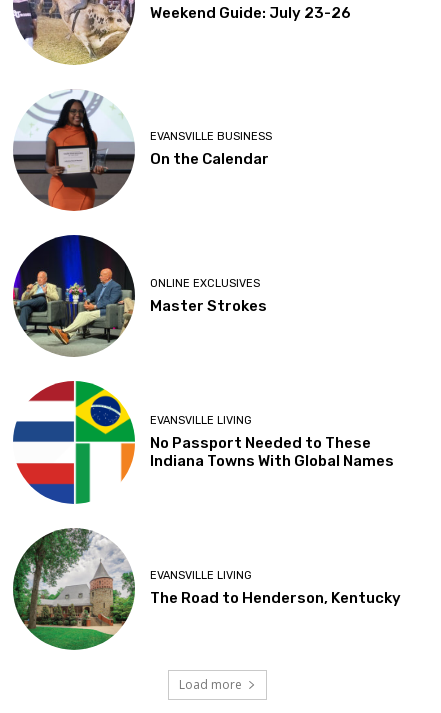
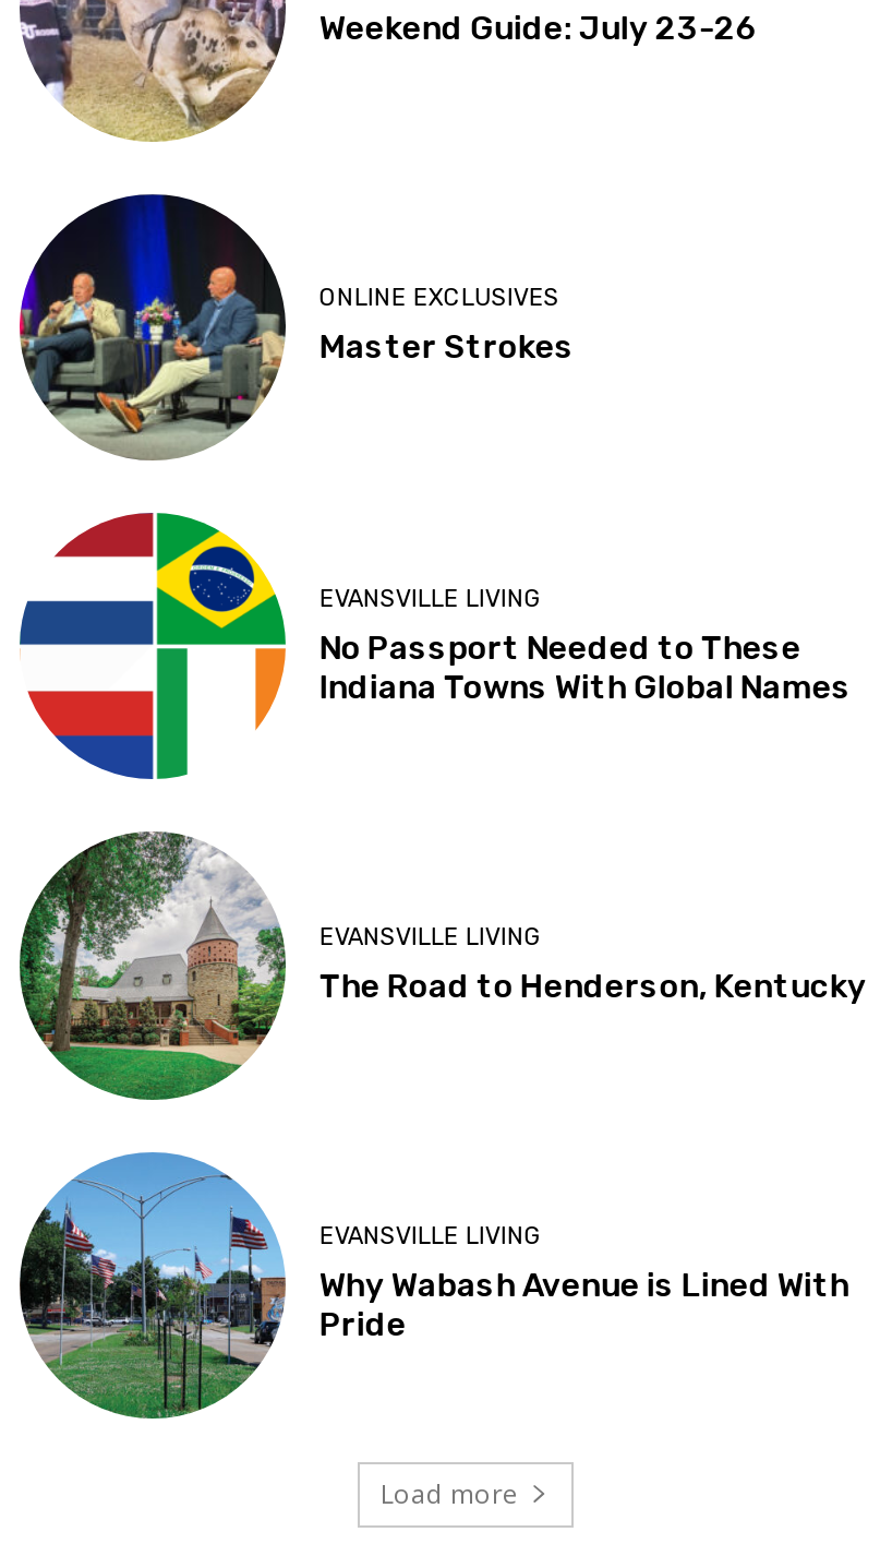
- [image]
- EVANSVILLE BUSINESS
- On the Calendar

moved up: [image] | ONLINE EXCLUSIVES | Master Strokes | EVANSVILLE LIVING | No Passport Needed to These | Indiana Towns With Global Names | EVANSVILLE LIVING | The Road to Henderson, Kentucky

+ [image]
+ EVANSVILLE LIVING
+ Why Wabash Avenue is Lined With
+ Pride
